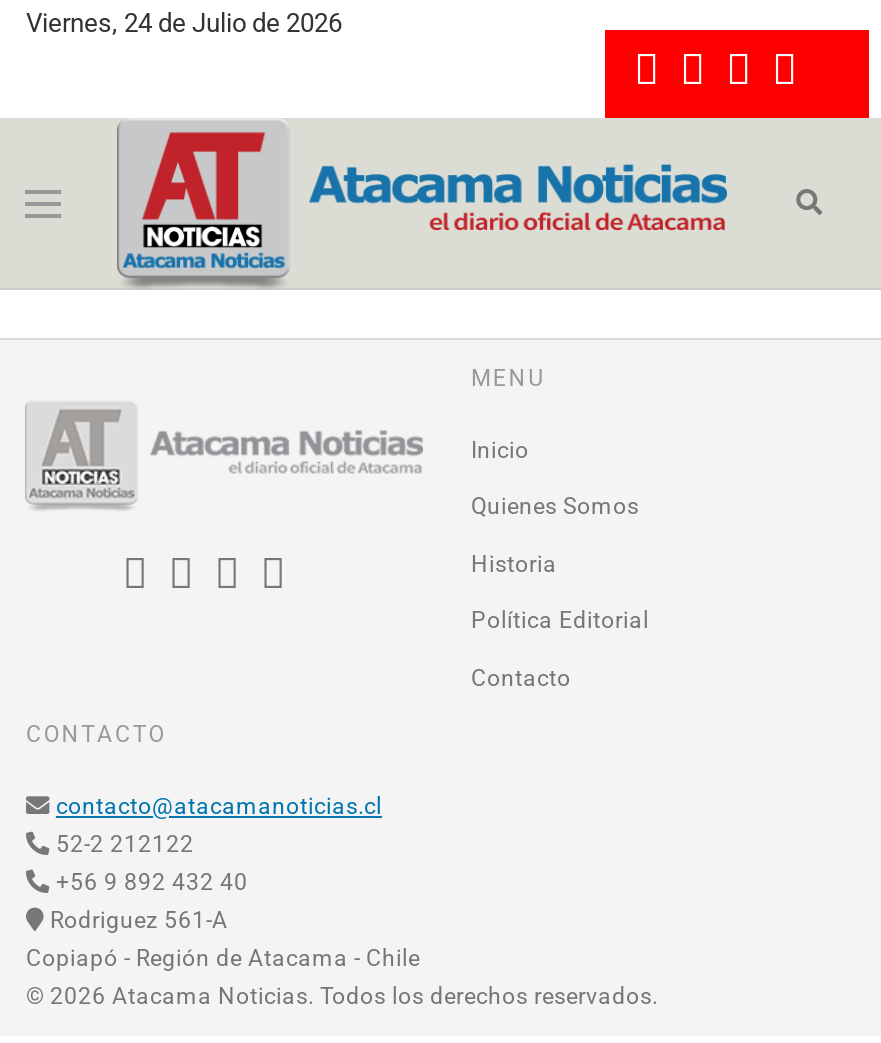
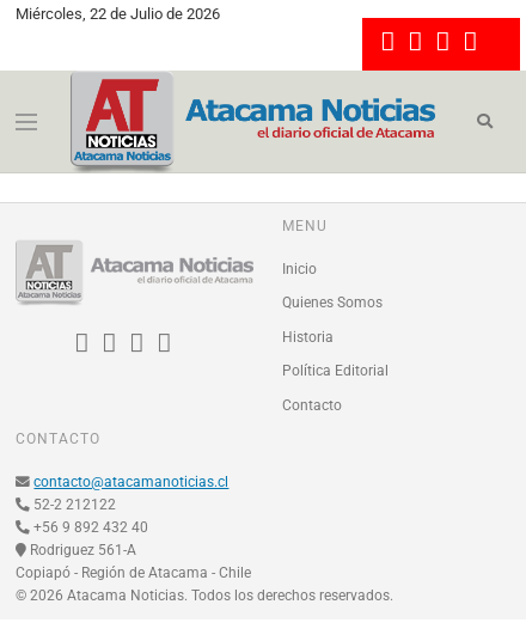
- Viernes, 24 de Julio de 2026
+ Miércoles, 22 de Julio de 2026
